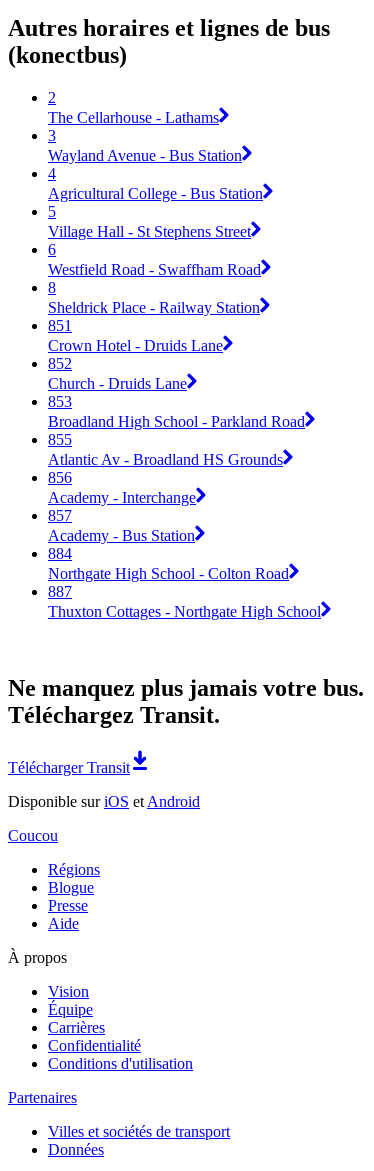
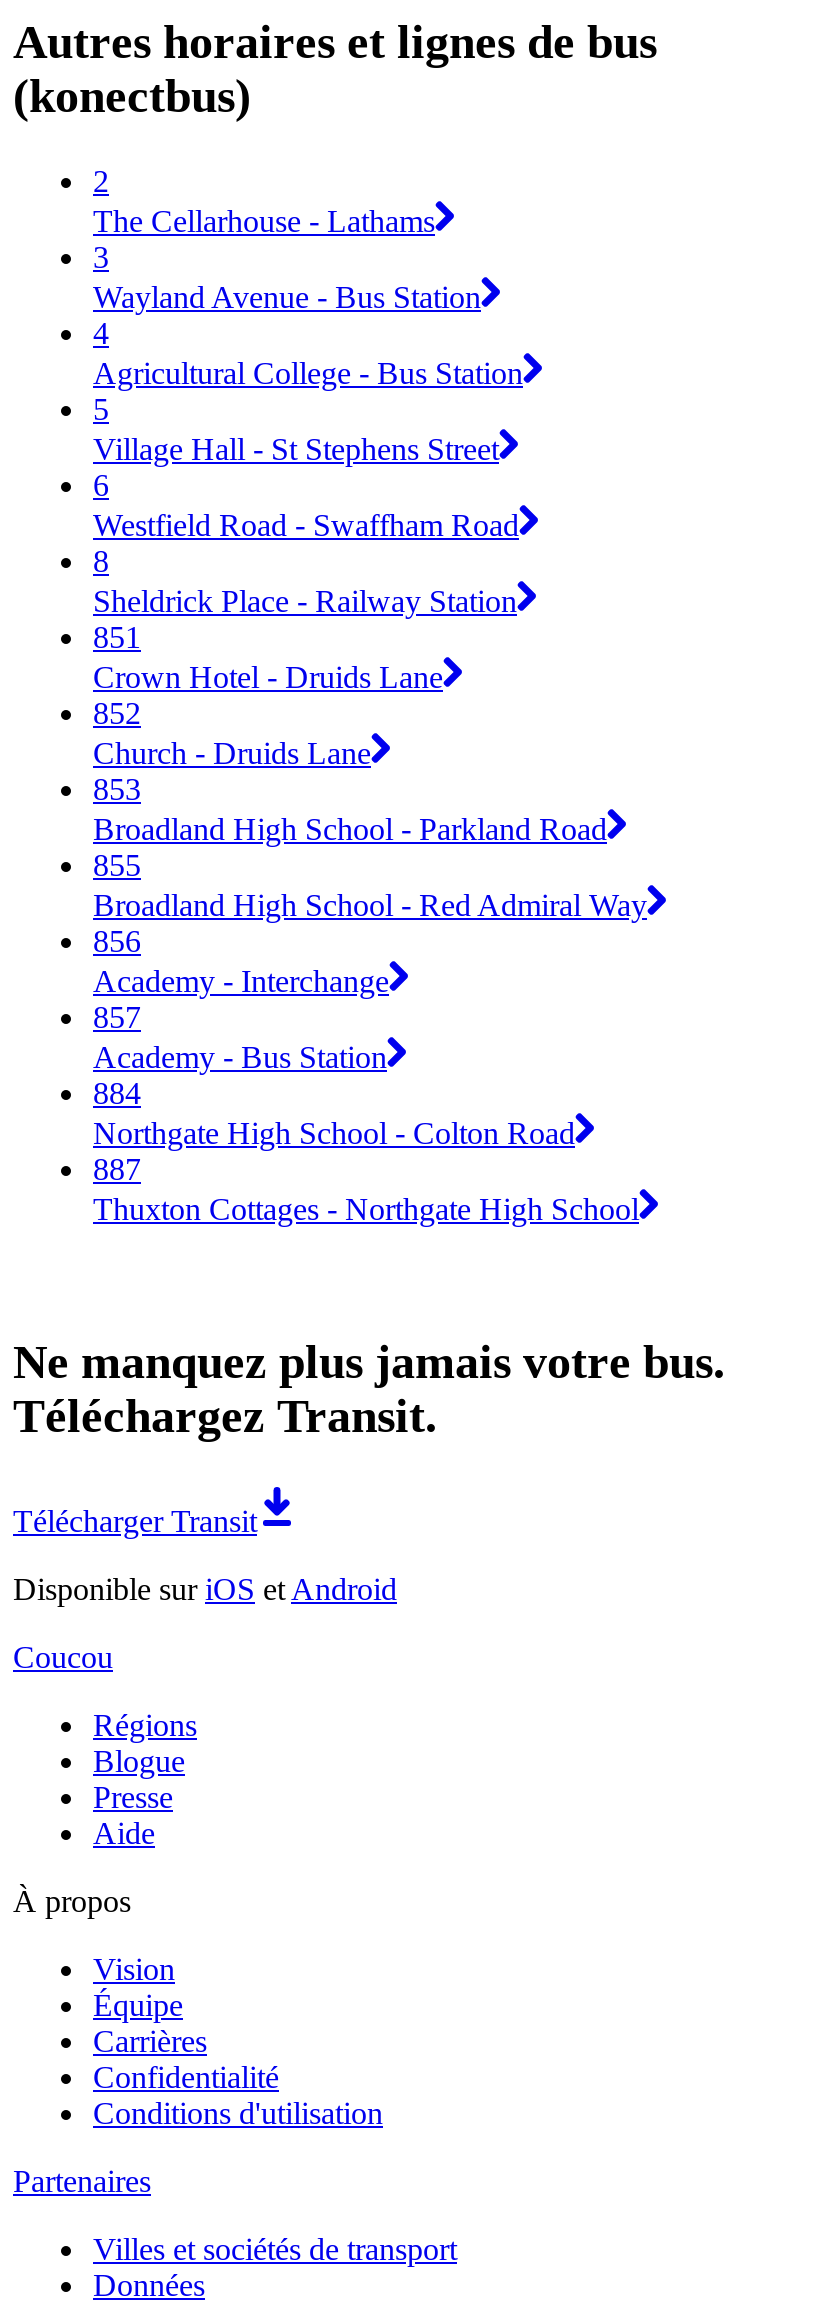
- Atlantic Av - Broadland HS Grounds
+ Broadland High School - Red Admiral Way
